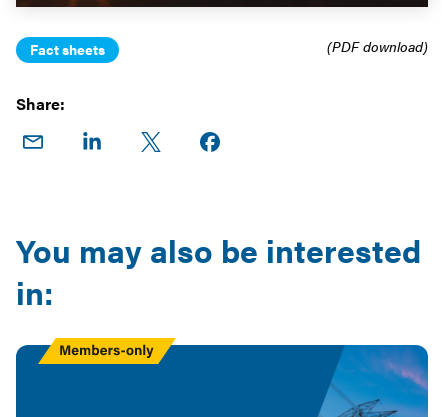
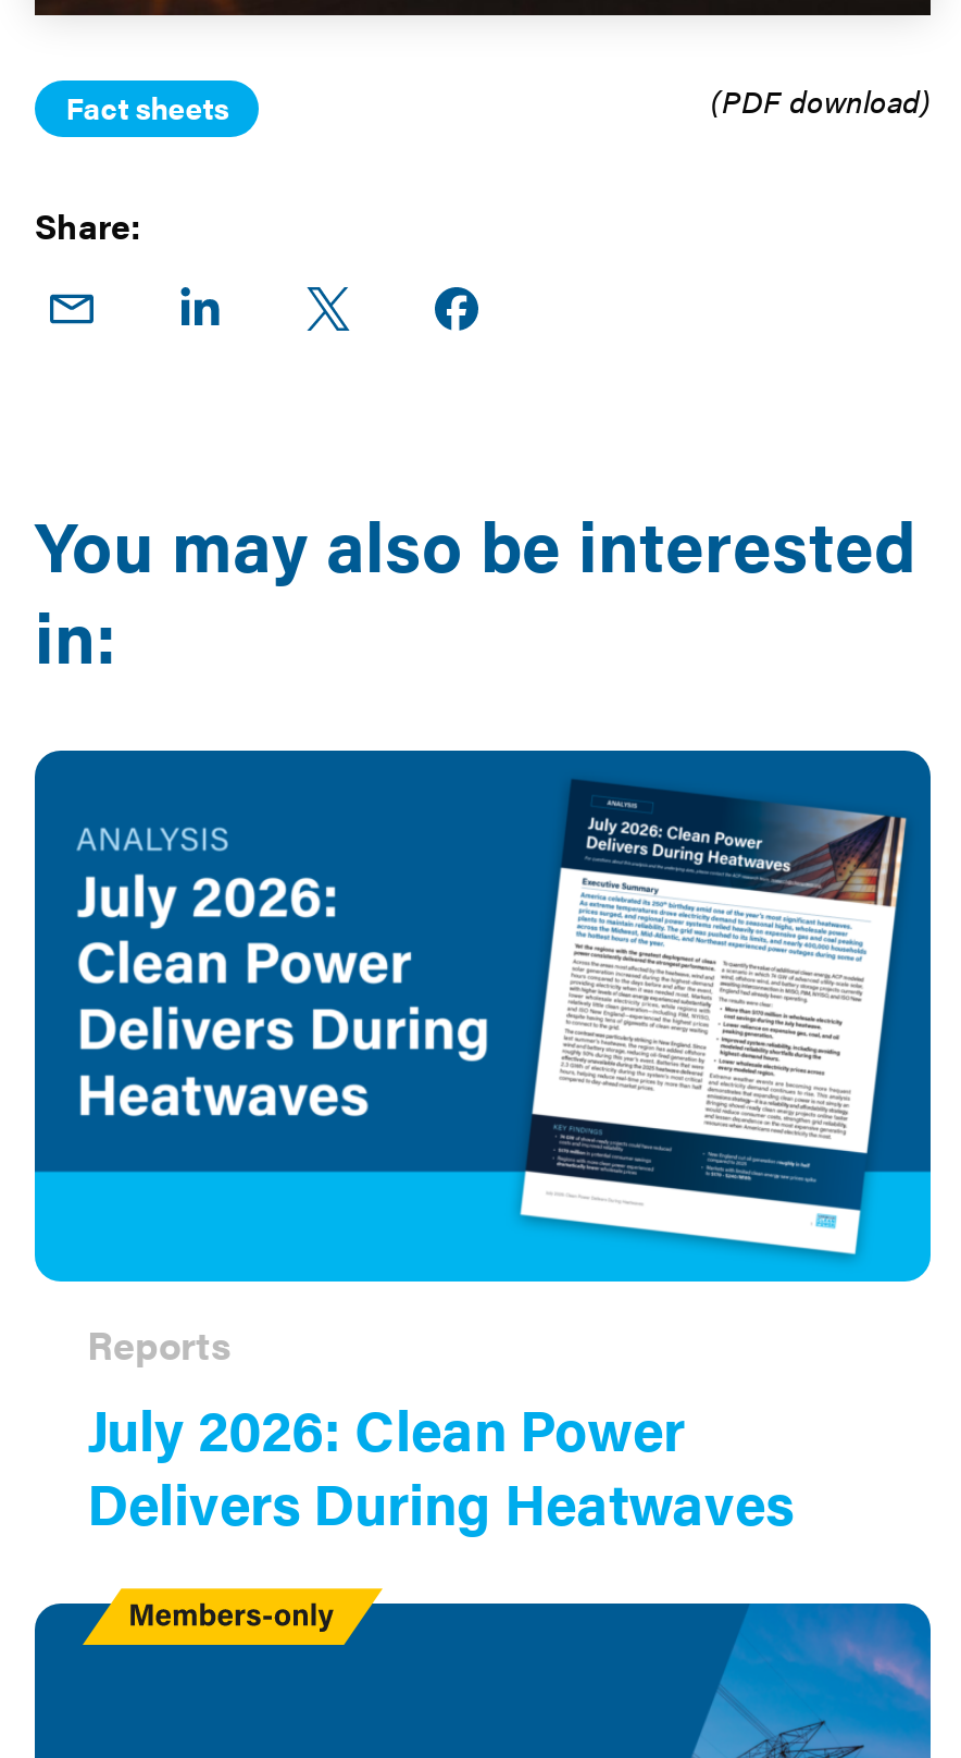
+ [image]
+ Reports

+ July 2026: Clean Power
+ Delivers During Heatwaves
